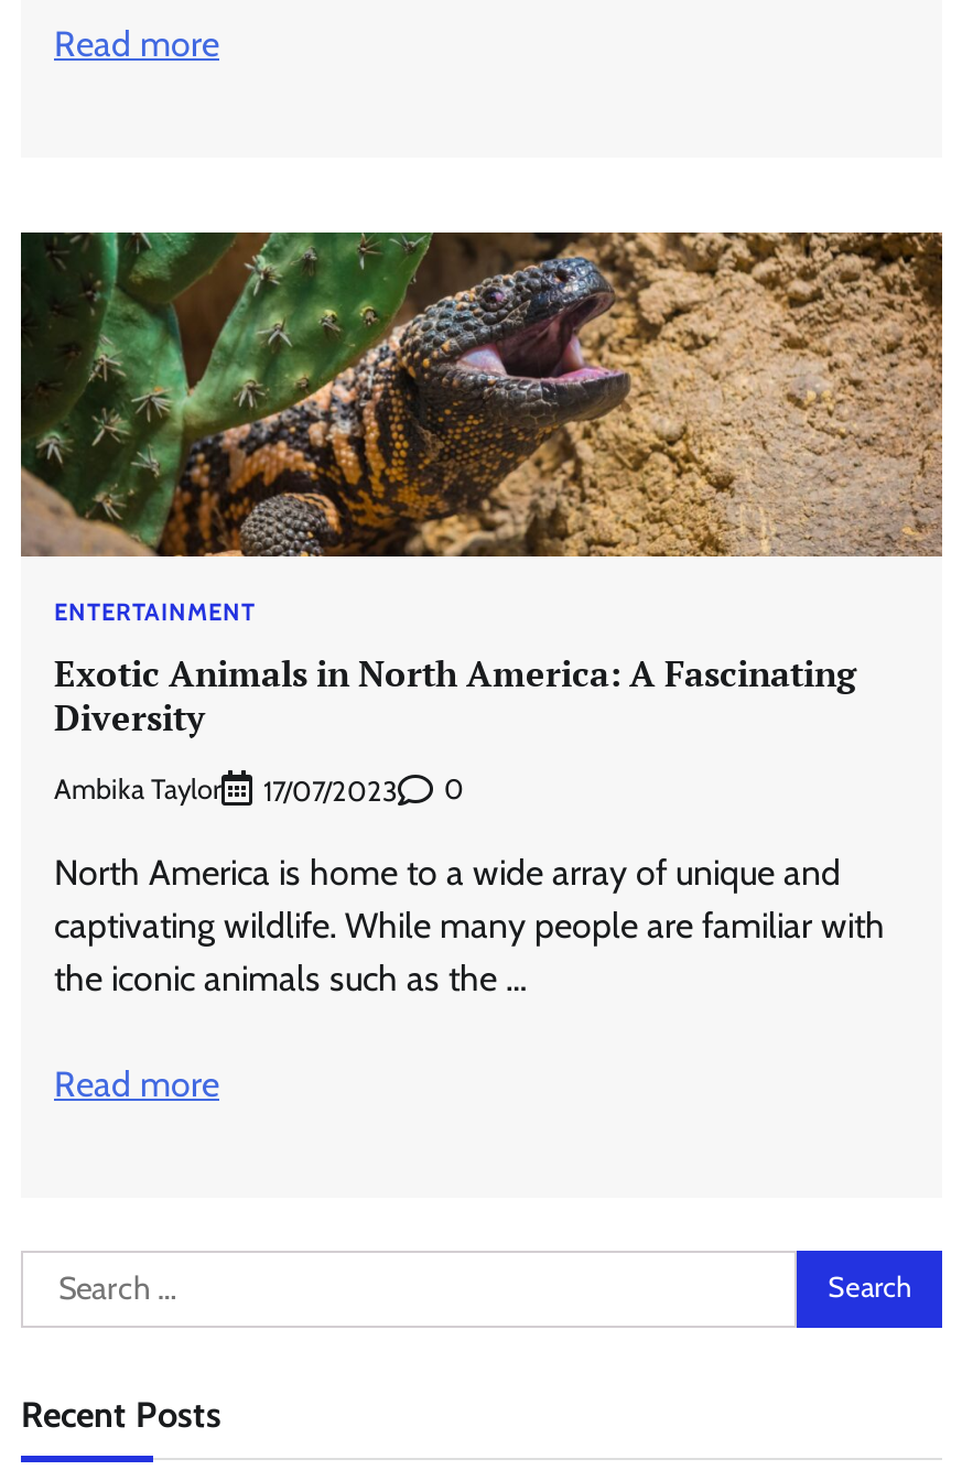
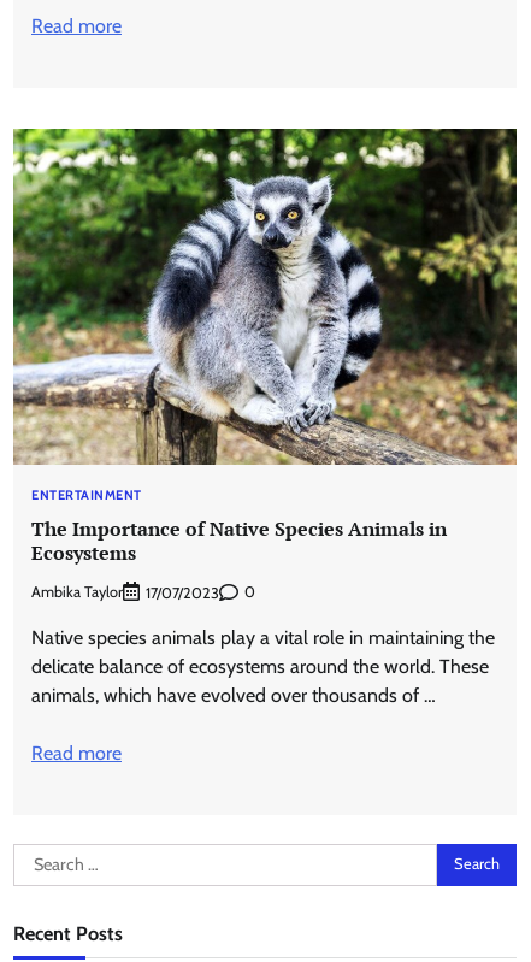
- [image]
+ [image]

- Exotic Animals in North America: A Fascinating
- Diversity
+ The Importance of Native Species Animals in
+ Ecosystems

- North America is home to a wide array of unique and
- captivating wildlife. While many people are familiar with
- the iconic animals such as the …
+ Native species animals play a vital role in maintaining the
+ delicate balance of ecosystems around the world. These
+ animals, which have evolved over thousands of …
